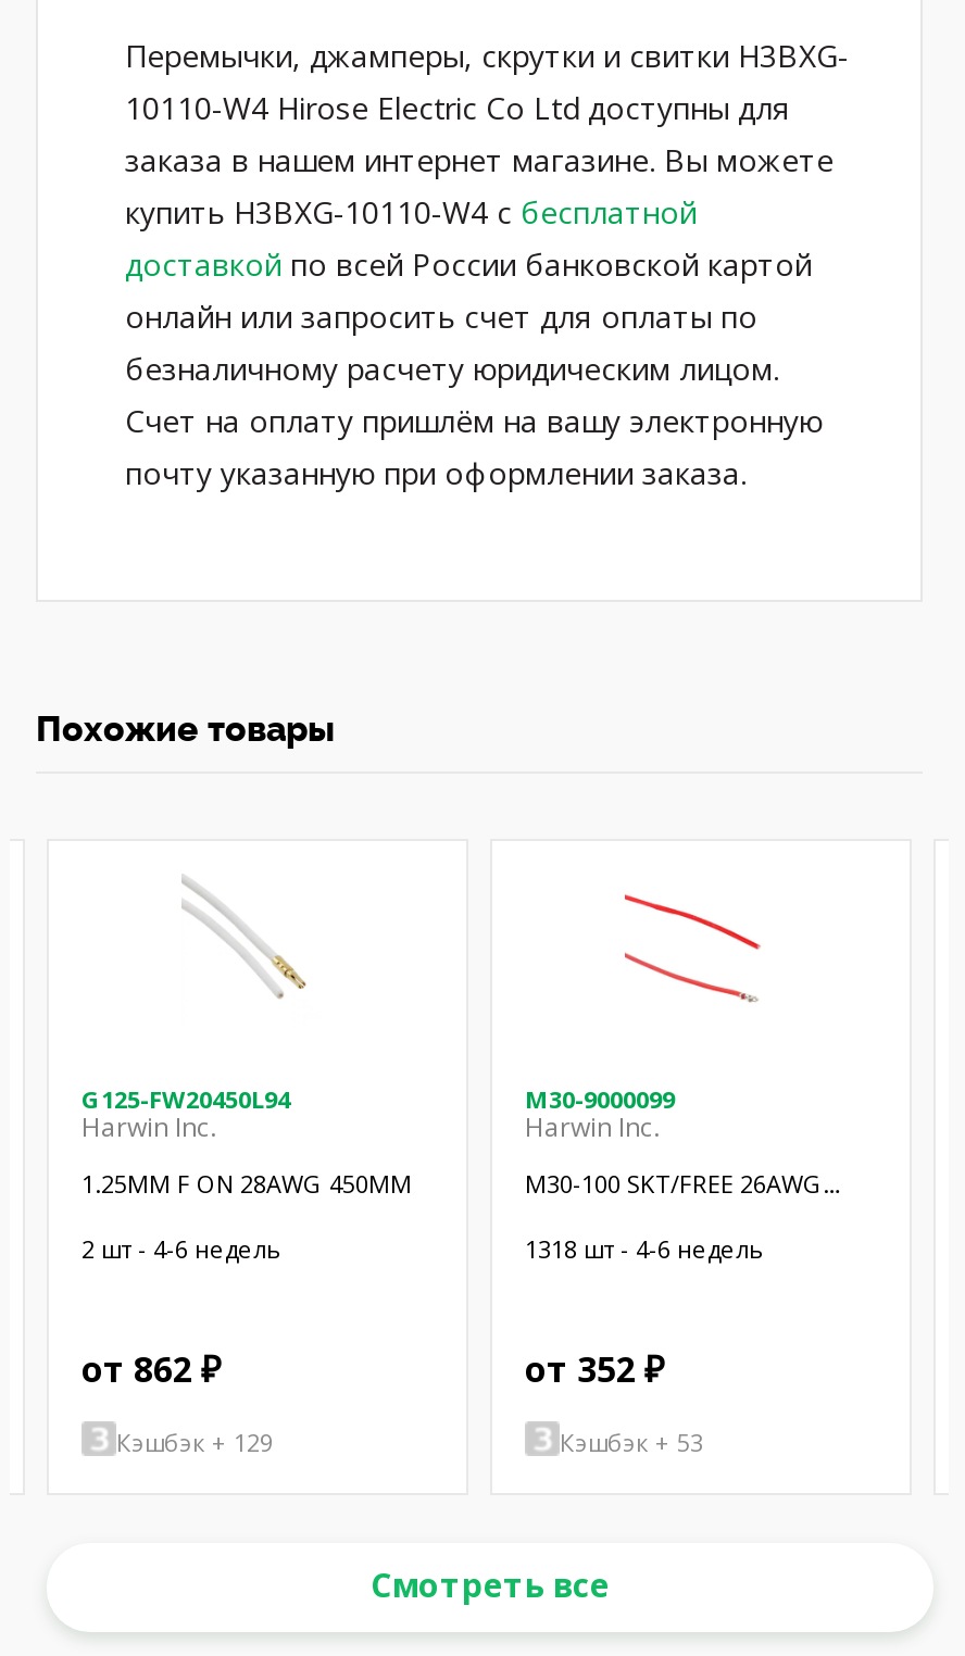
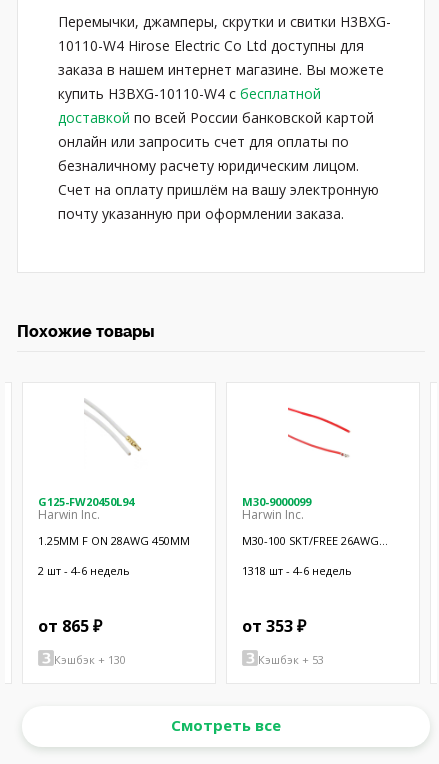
- от 862 ₽
+ от 865 ₽

- от 352 ₽
+ от 353 ₽

- Кэшбэк + 129
+ Кэшбэк + 130
